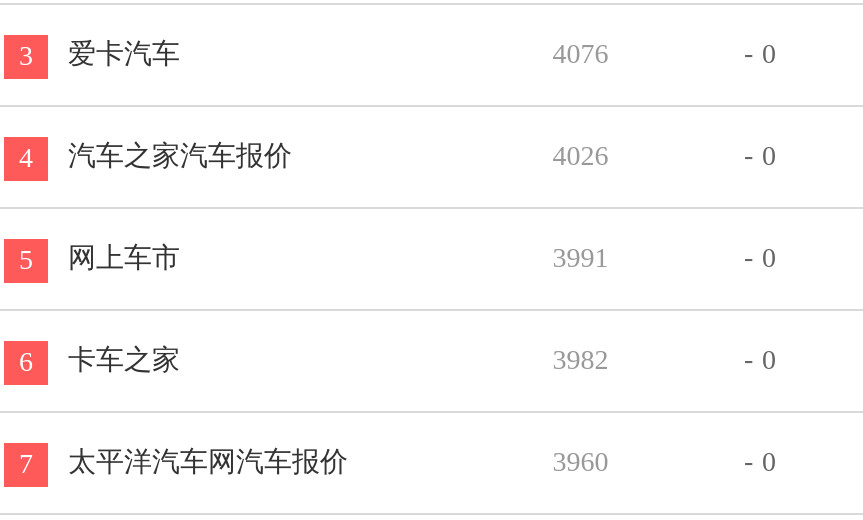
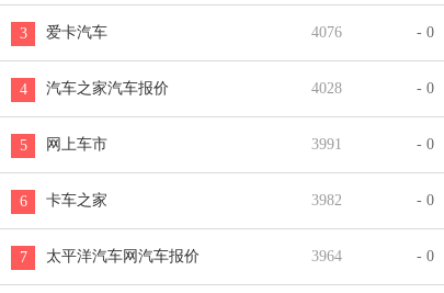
- 4026
+ 4028

- 3960
+ 3964
